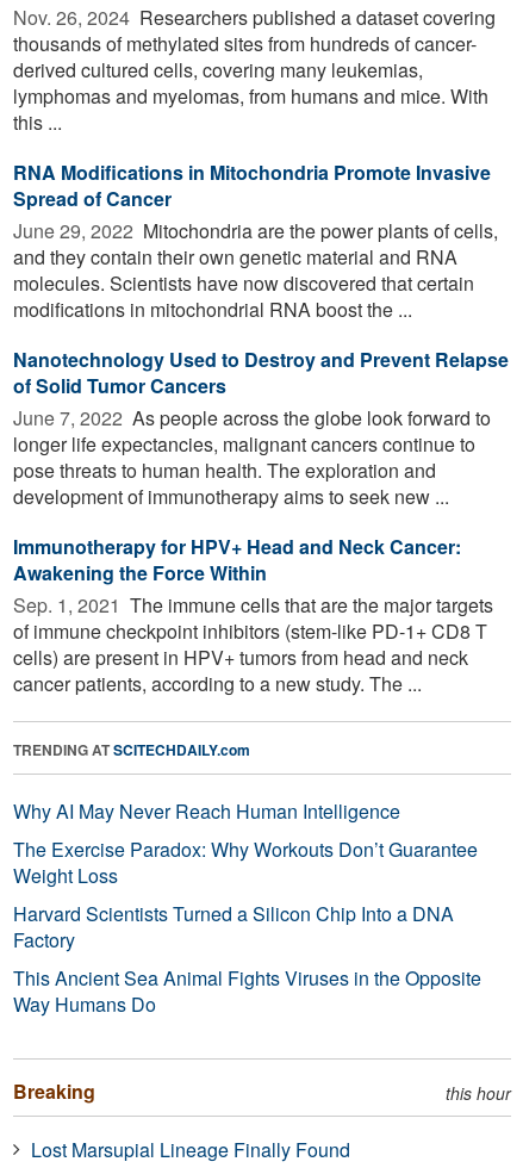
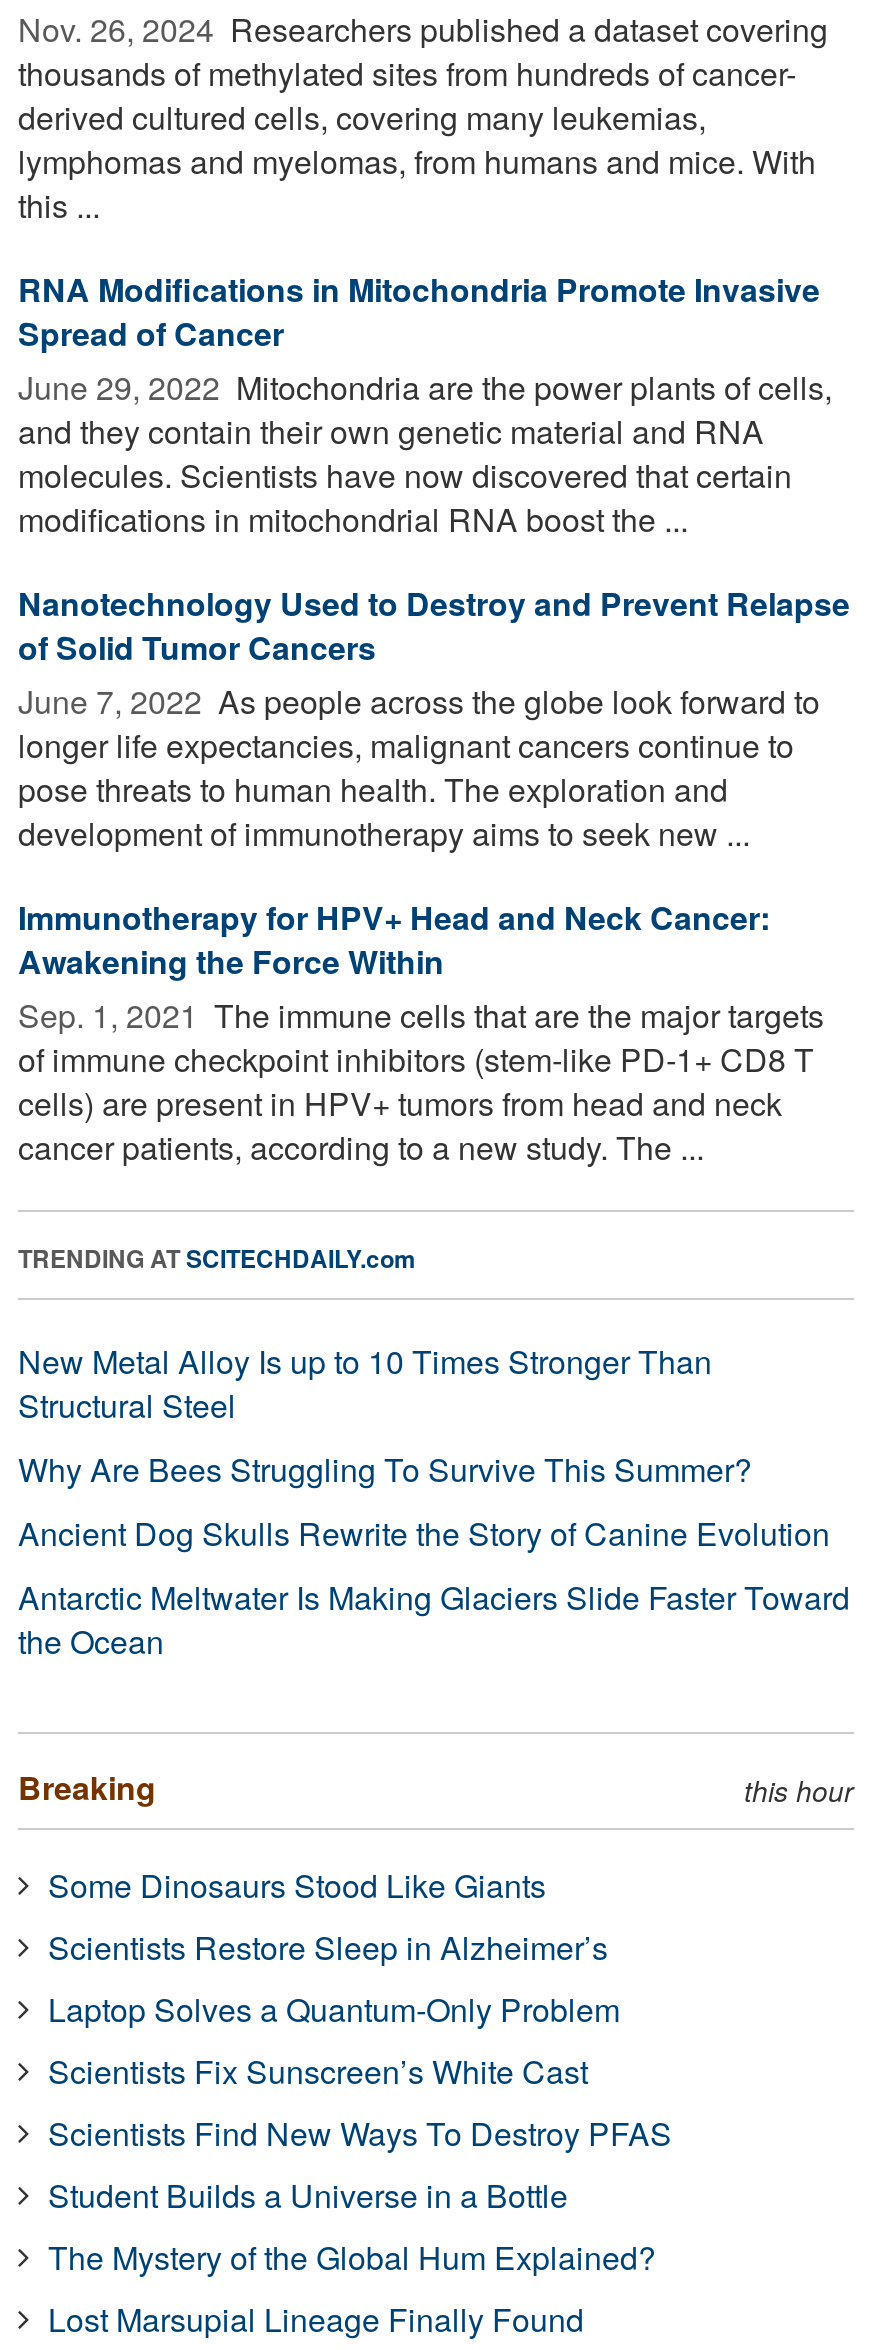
- Why AI May Never Reach Human Intelligence
- The Exercise Paradox: Why Workouts Don’t Guarantee
- Weight Loss
- Harvard Scientists Turned a Silicon Chip Into a DNA
- Factory
- This Ancient Sea Animal Fights Viruses in the Opposite
- Way Humans Do
+ New Metal Alloy Is up to 10 Times Stronger Than
+ Structural Steel
+ Why Are Bees Struggling To Survive This Summer?
+ Ancient Dog Skulls Rewrite the Story of Canine Evolution
+ Antarctic Meltwater Is Making Glaciers Slide Faster Toward
+ the Ocean

moved up: Breaking | this hour

+ Some Dinosaurs Stood Like Giants
+ Scientists Restore Sleep in Alzheimer’s
+ Laptop Solves a Quantum-Only Problem
+ Scientists Fix Sunscreen’s White Cast
+ Scientists Find New Ways To Destroy PFAS
+ Student Builds a Universe in a Bottle
+ The Mystery of the Global Hum Explained?
